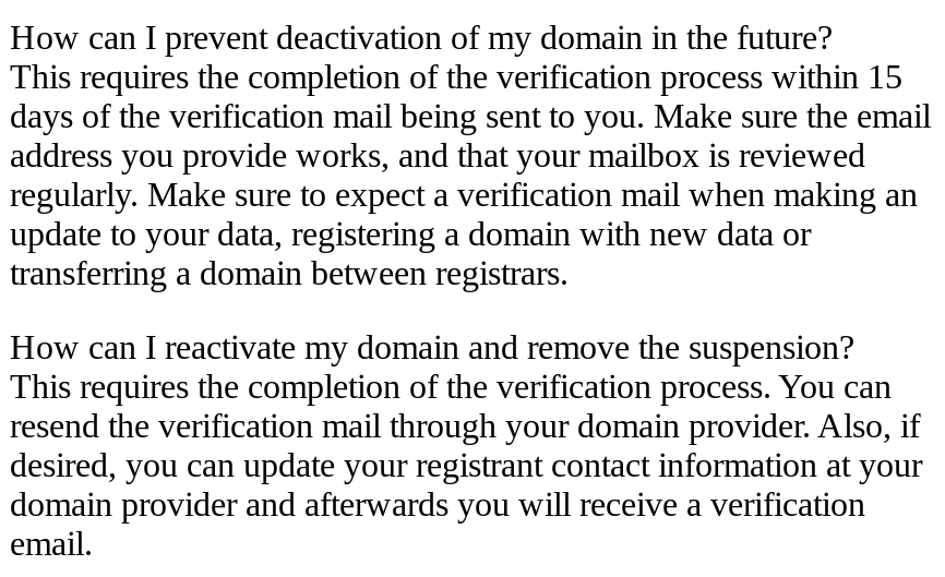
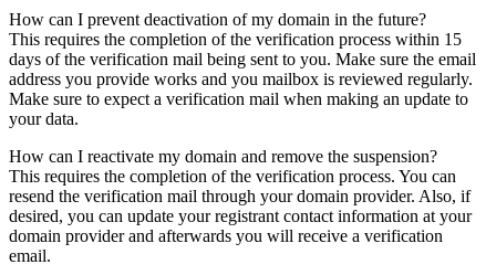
- address you provide works, and that your mailbox is reviewed
- regularly. Make sure to expect a verification mail when making an
- update to your data, registering a domain with new data or
- transferring a domain between registrars.
+ address you provide works and you mailbox is reviewed regularly.
+ Make sure to expect a verification mail when making an update to
+ your data.
